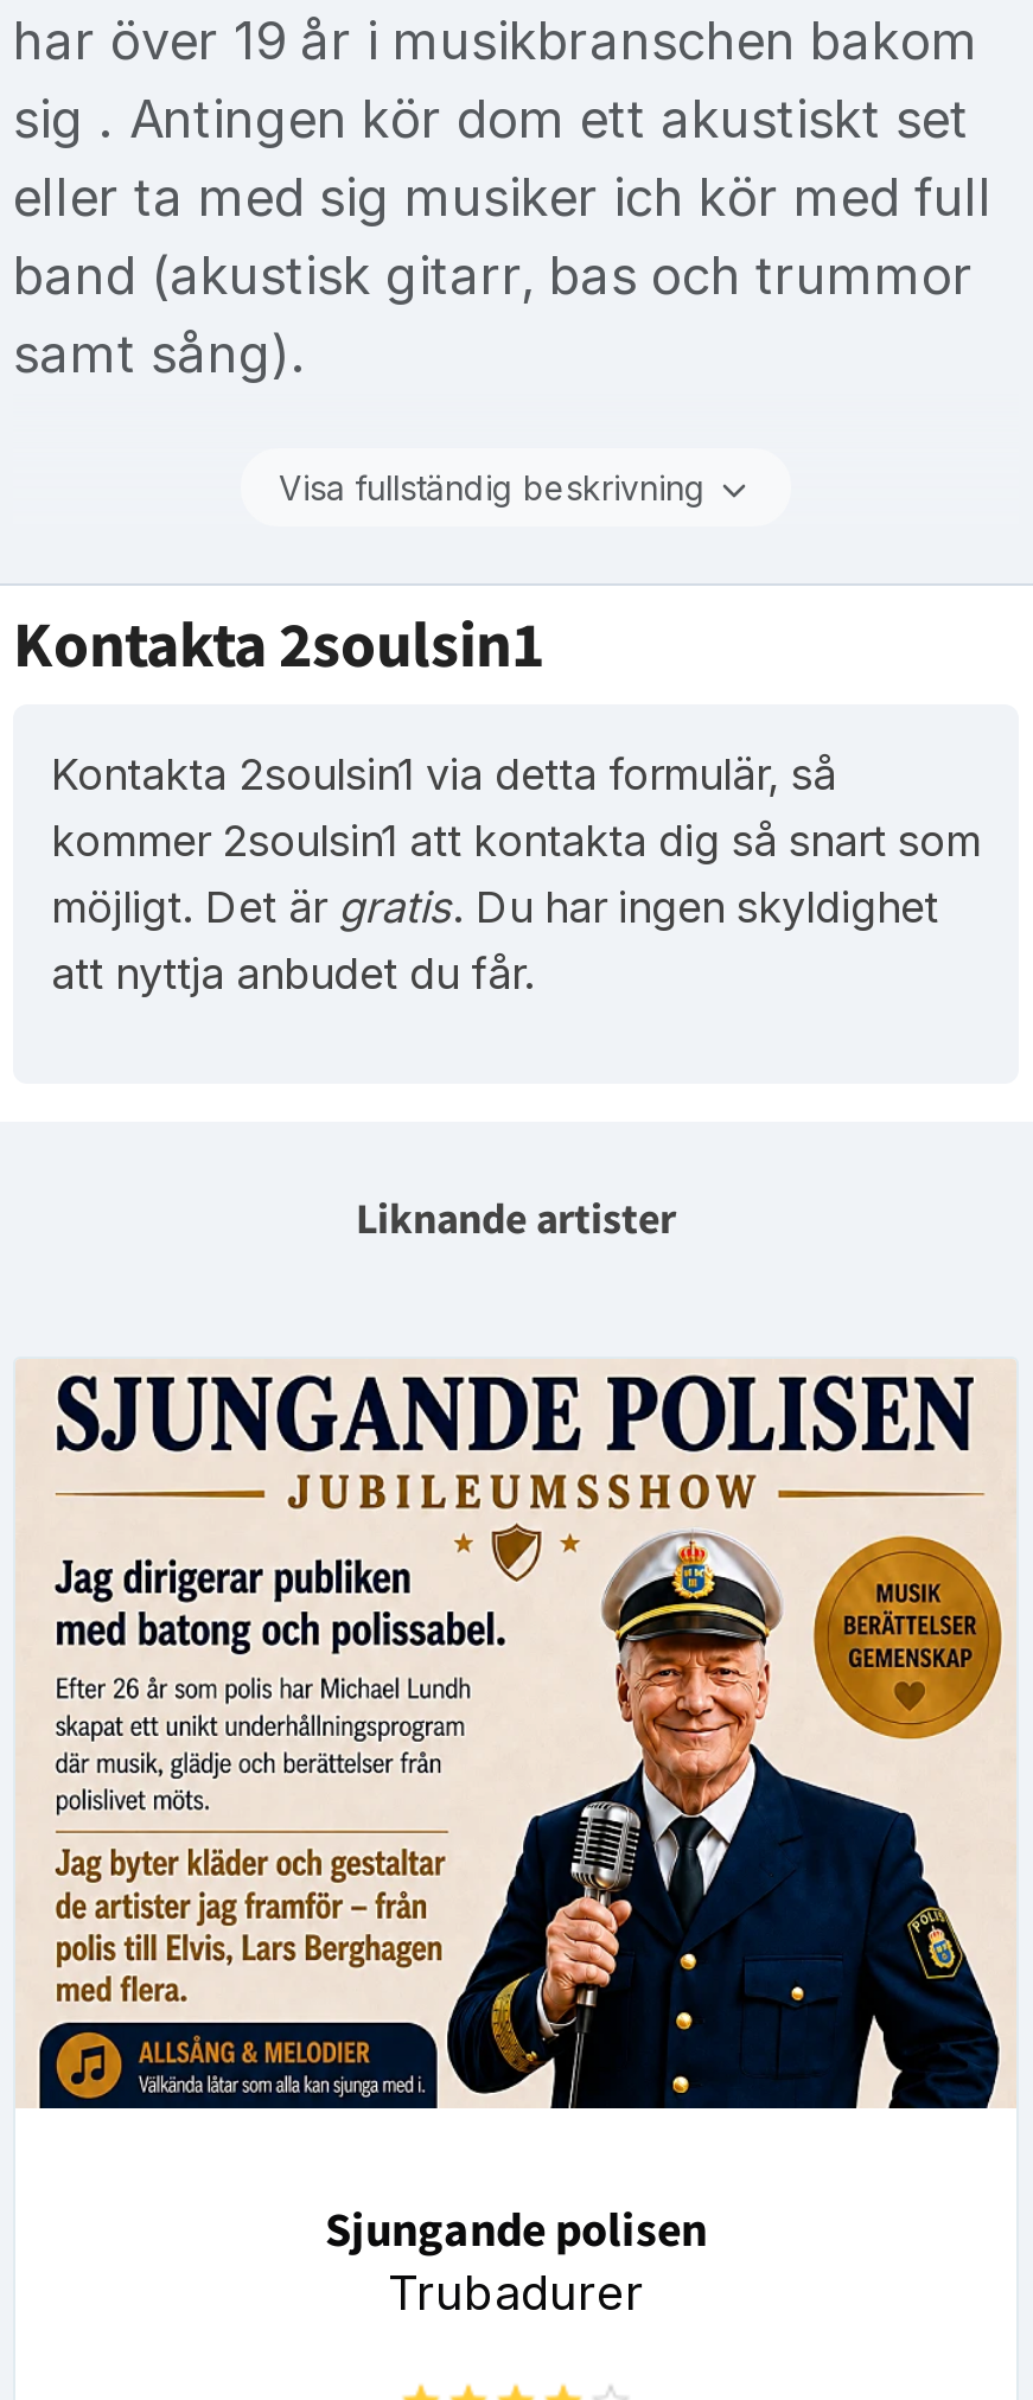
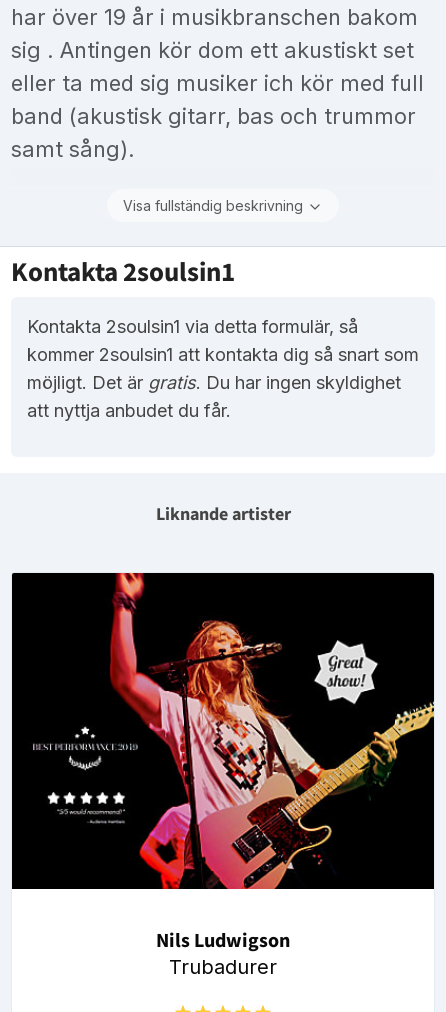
- [image]
- Sjungande polisen
+ [image]
+ Nils Ludwigson
